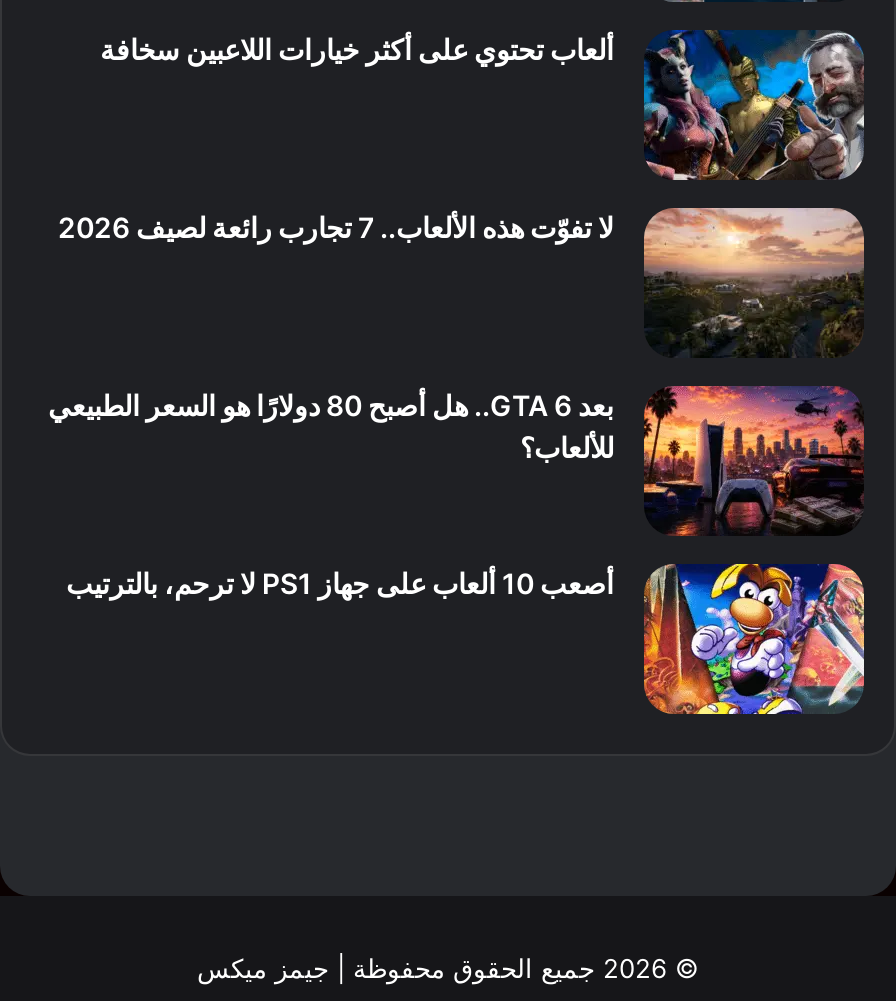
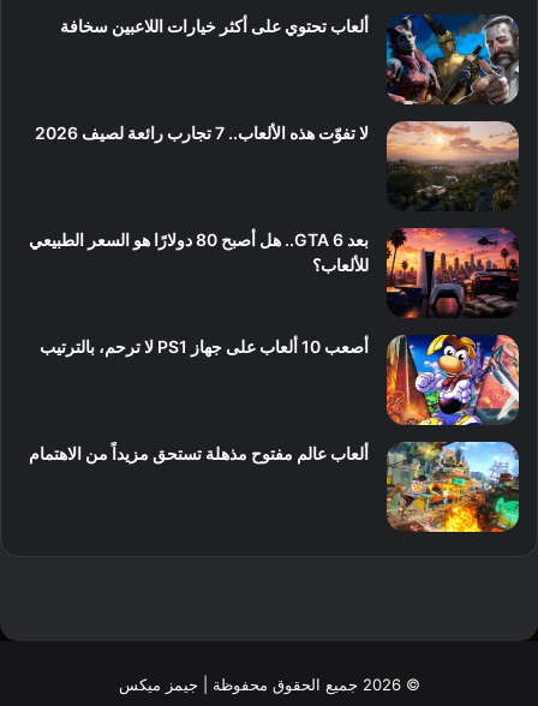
+ [image]
+ ألعاب عالم مفتوح مذهلة تستحق مزيداً من الاهتمام
